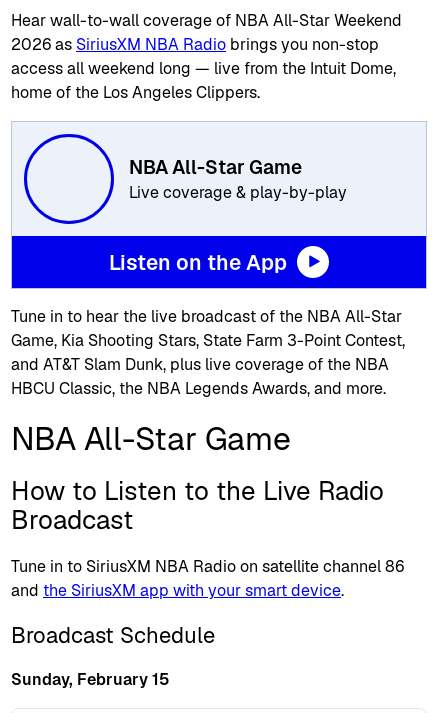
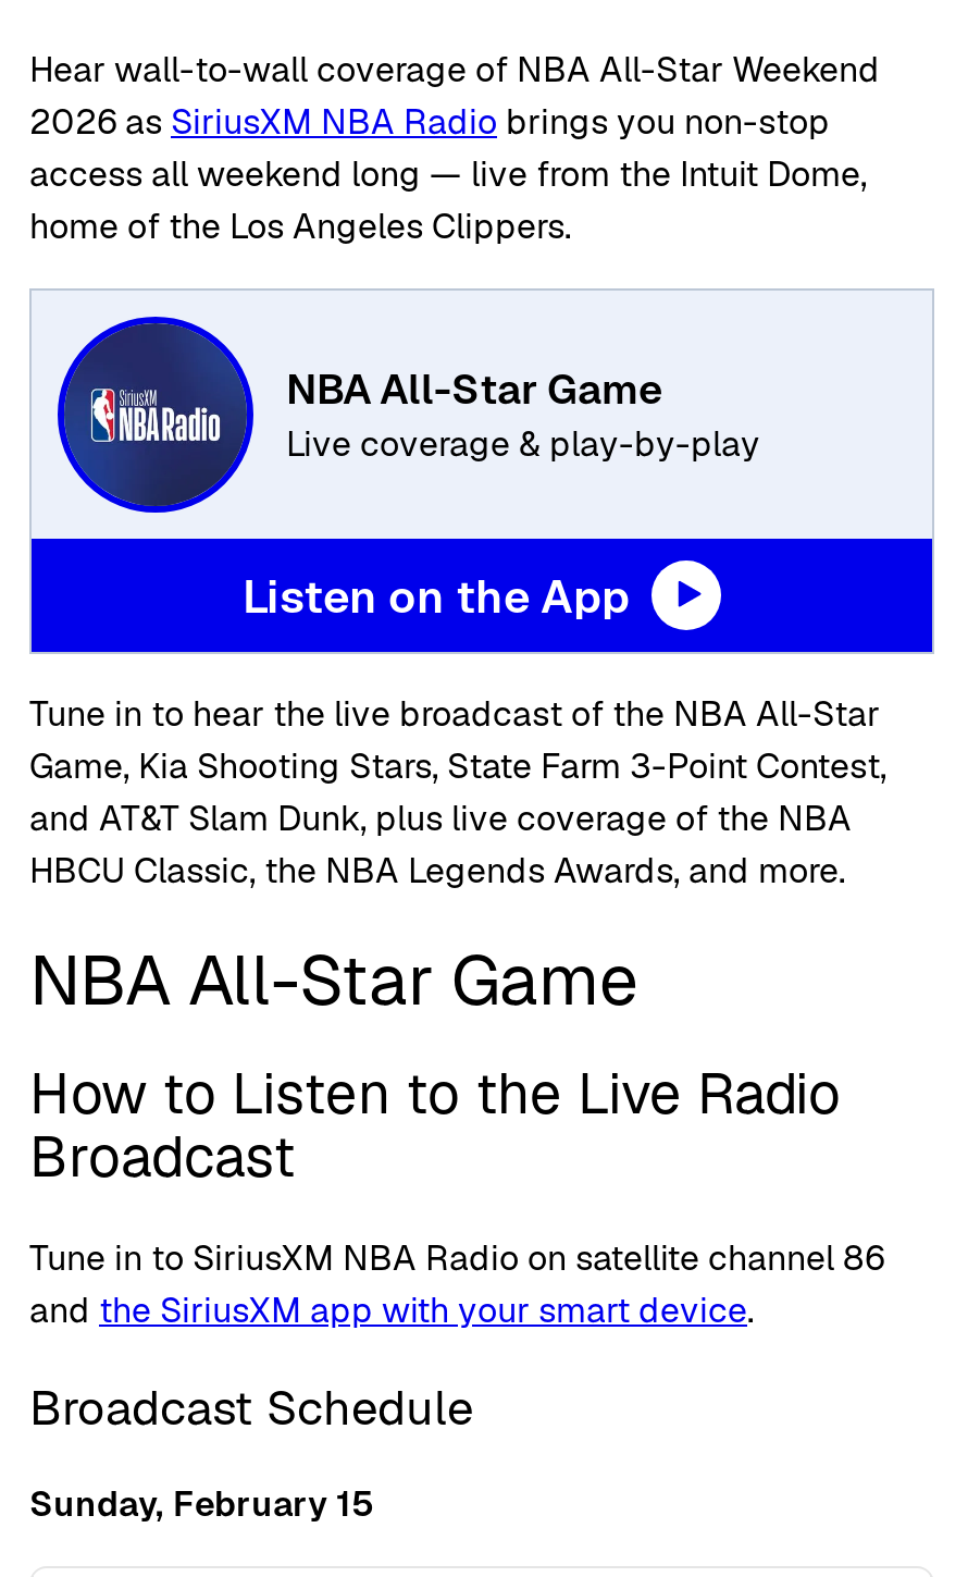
- [image]
+ [image]
